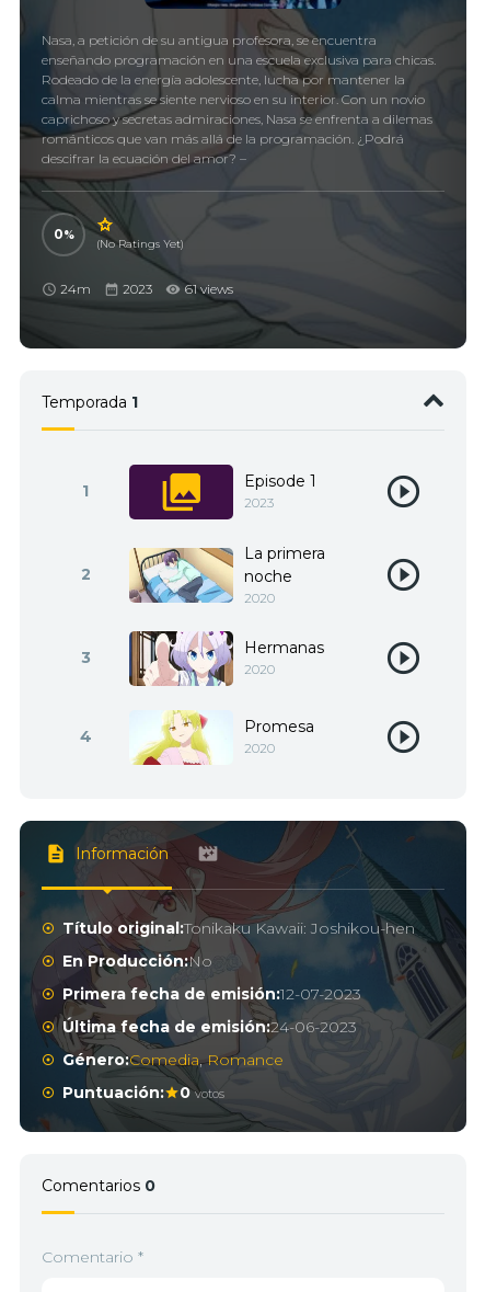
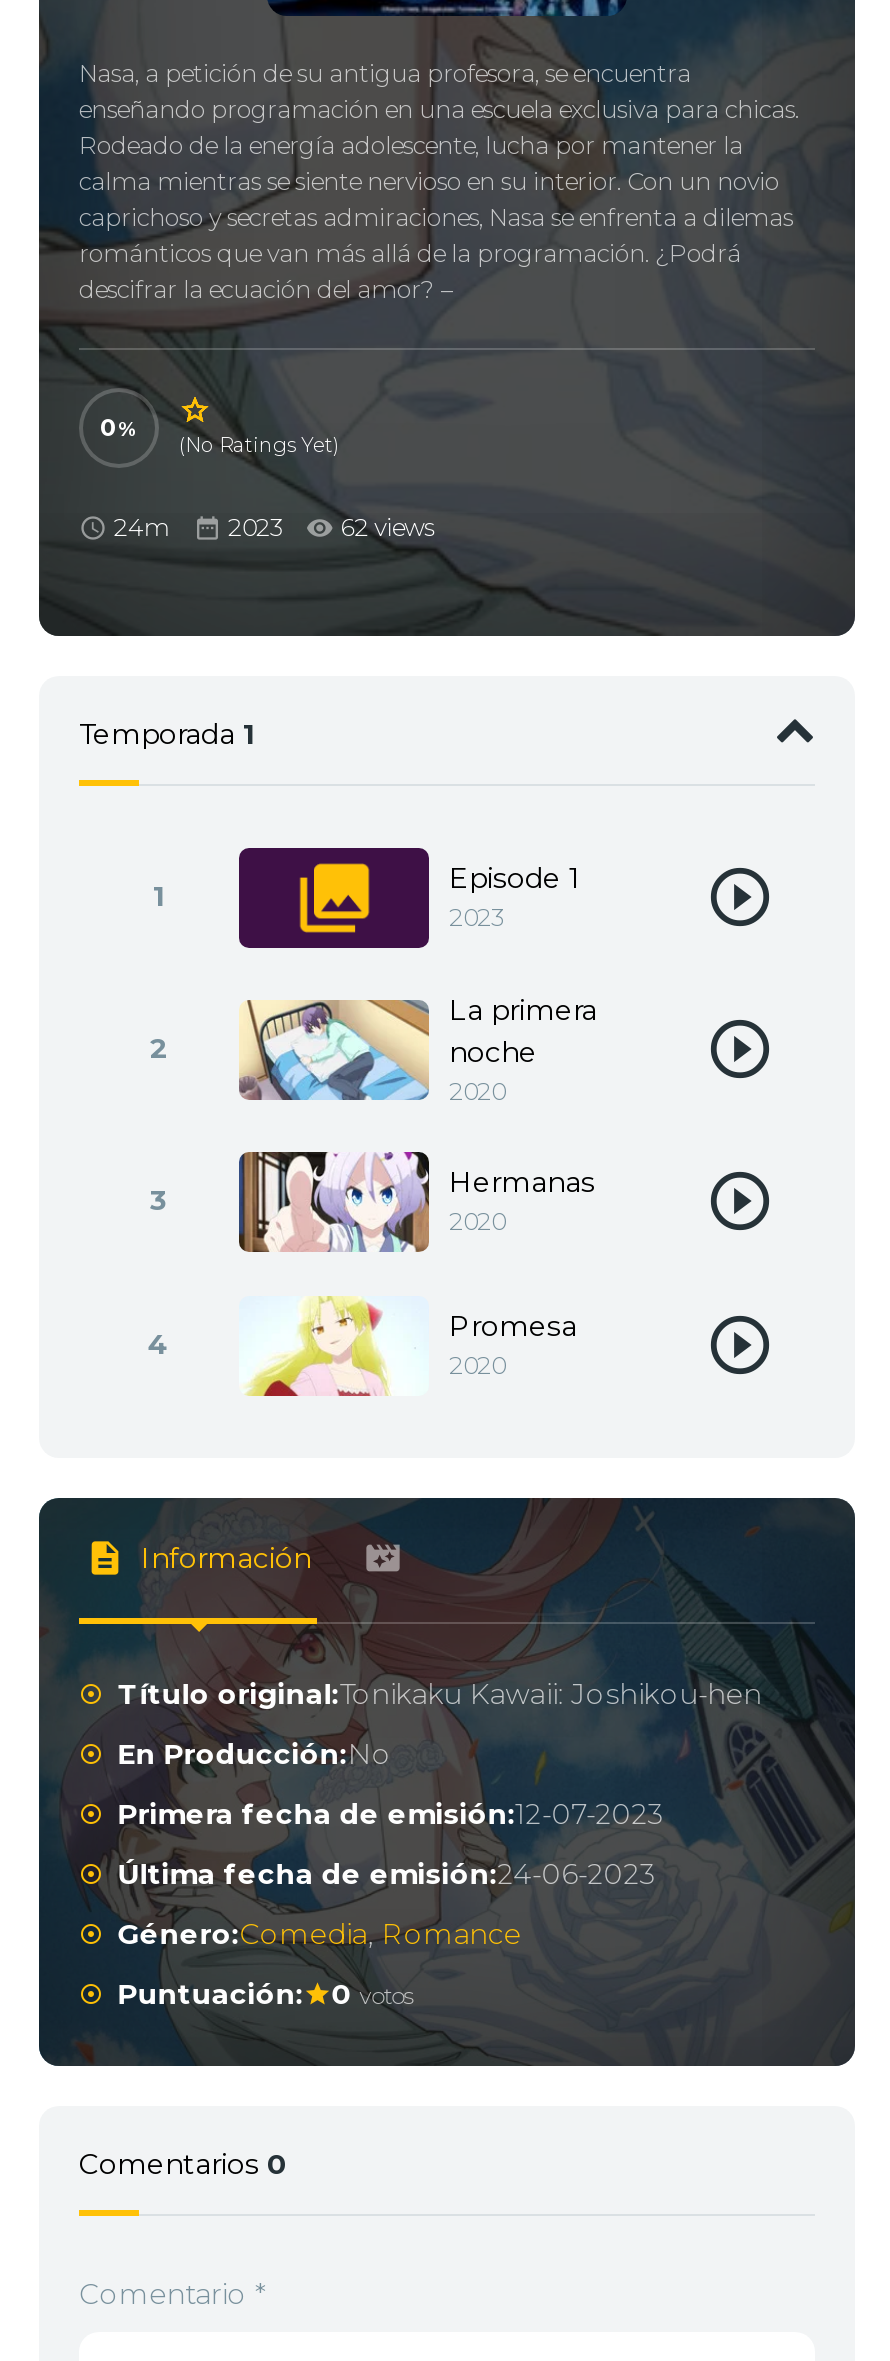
- 24m 2023 61 views
+ 24m 2023 62 views
